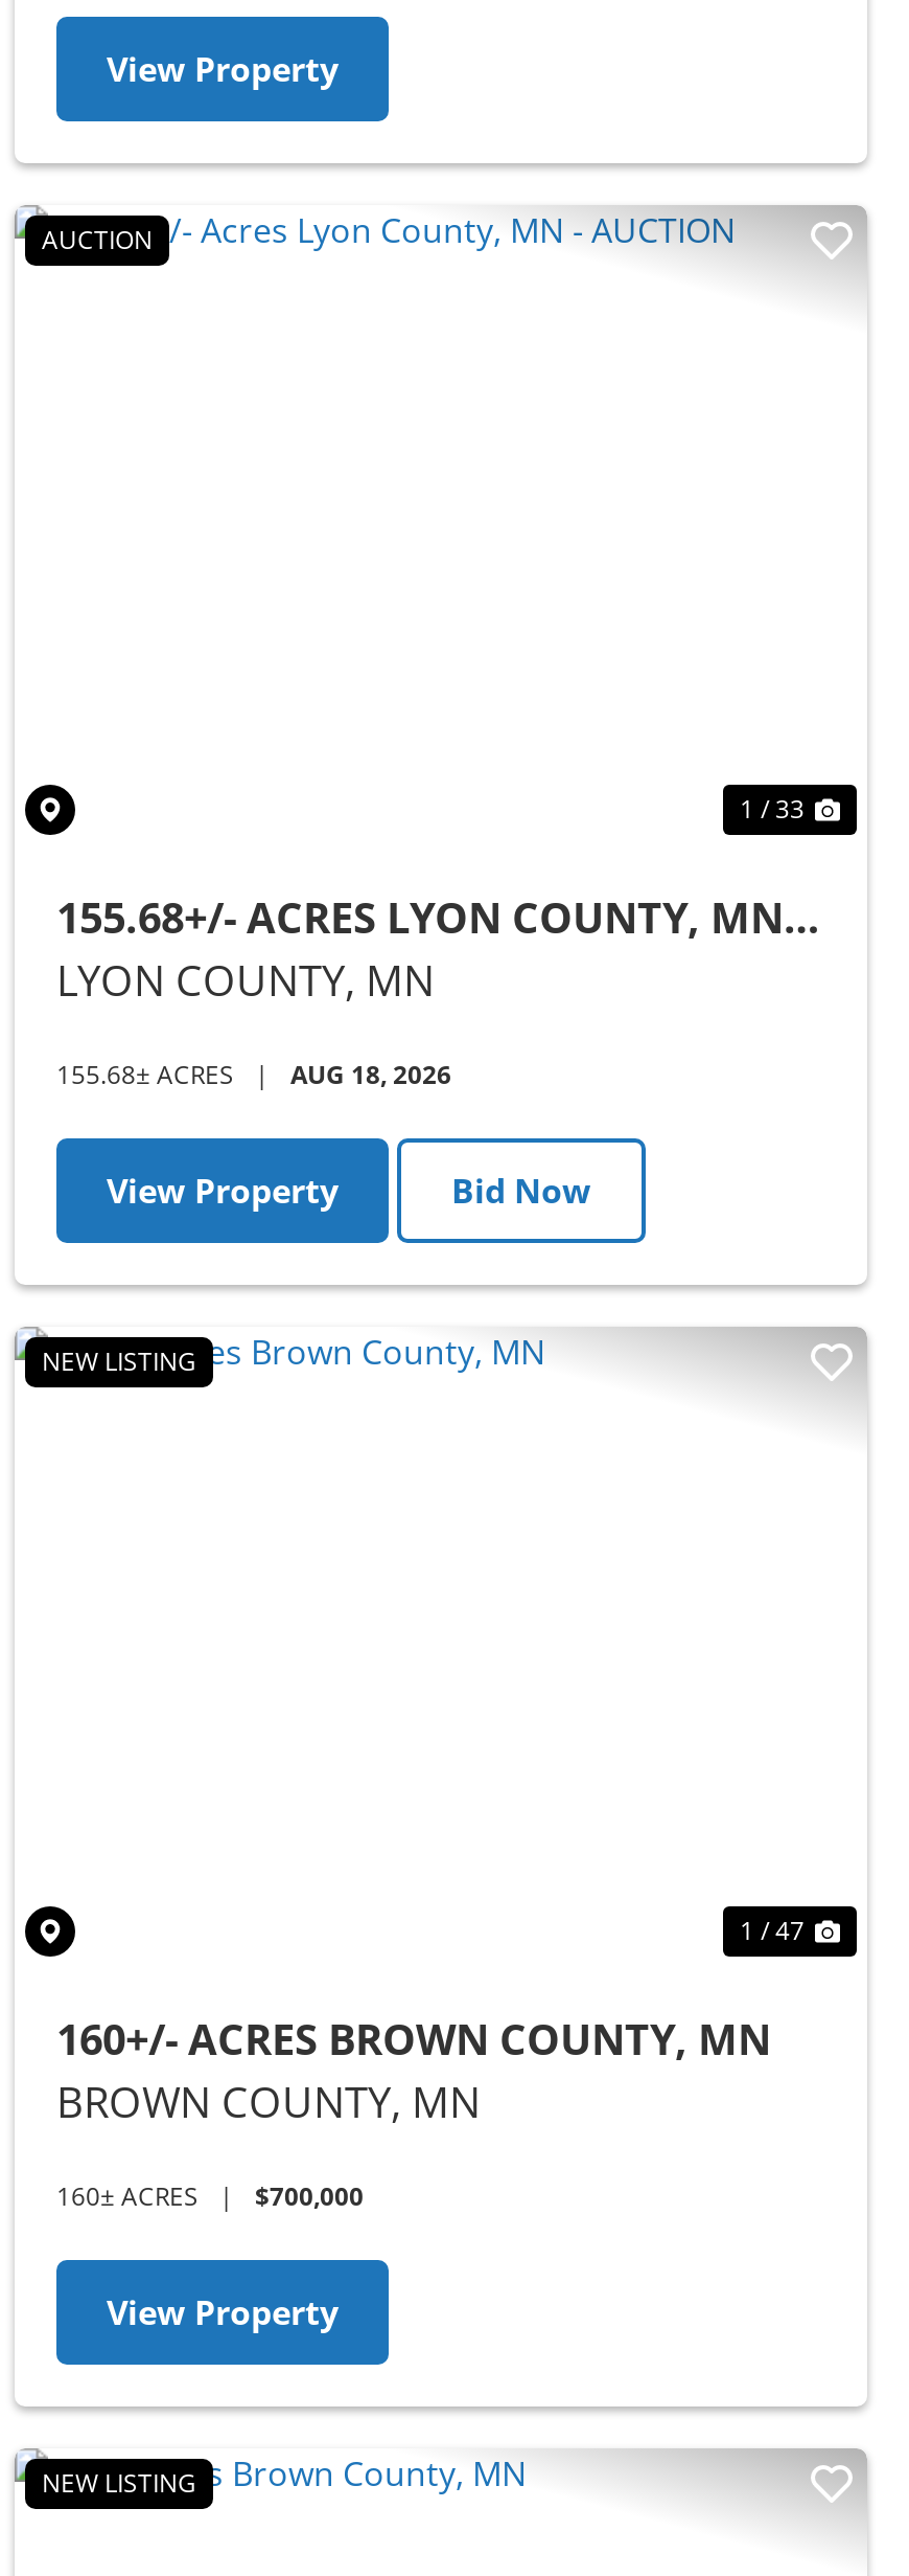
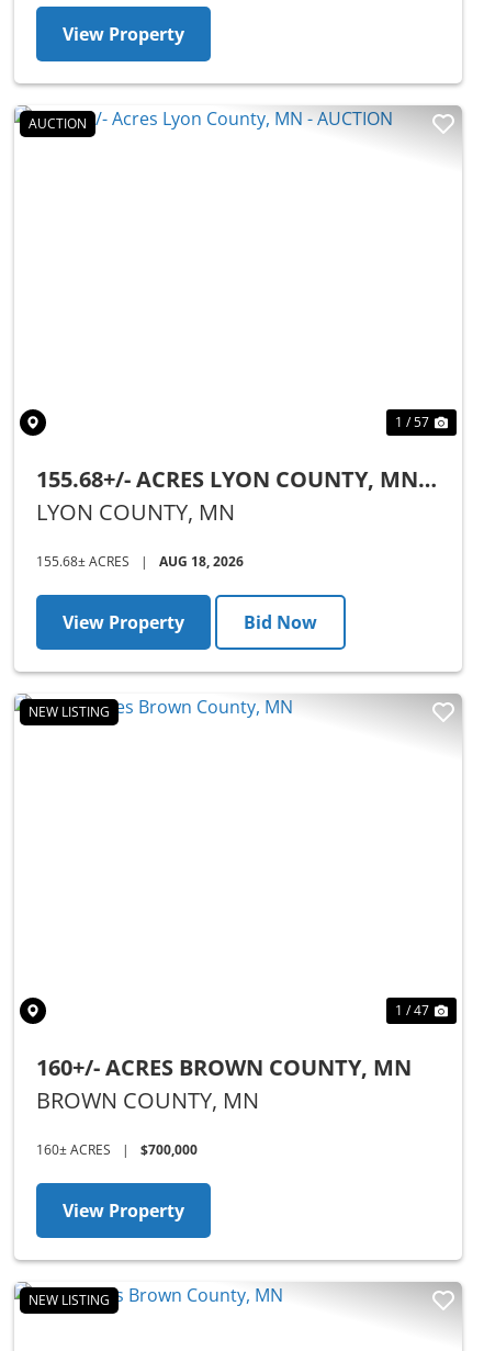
- 1 / 33
+ 1 / 57
